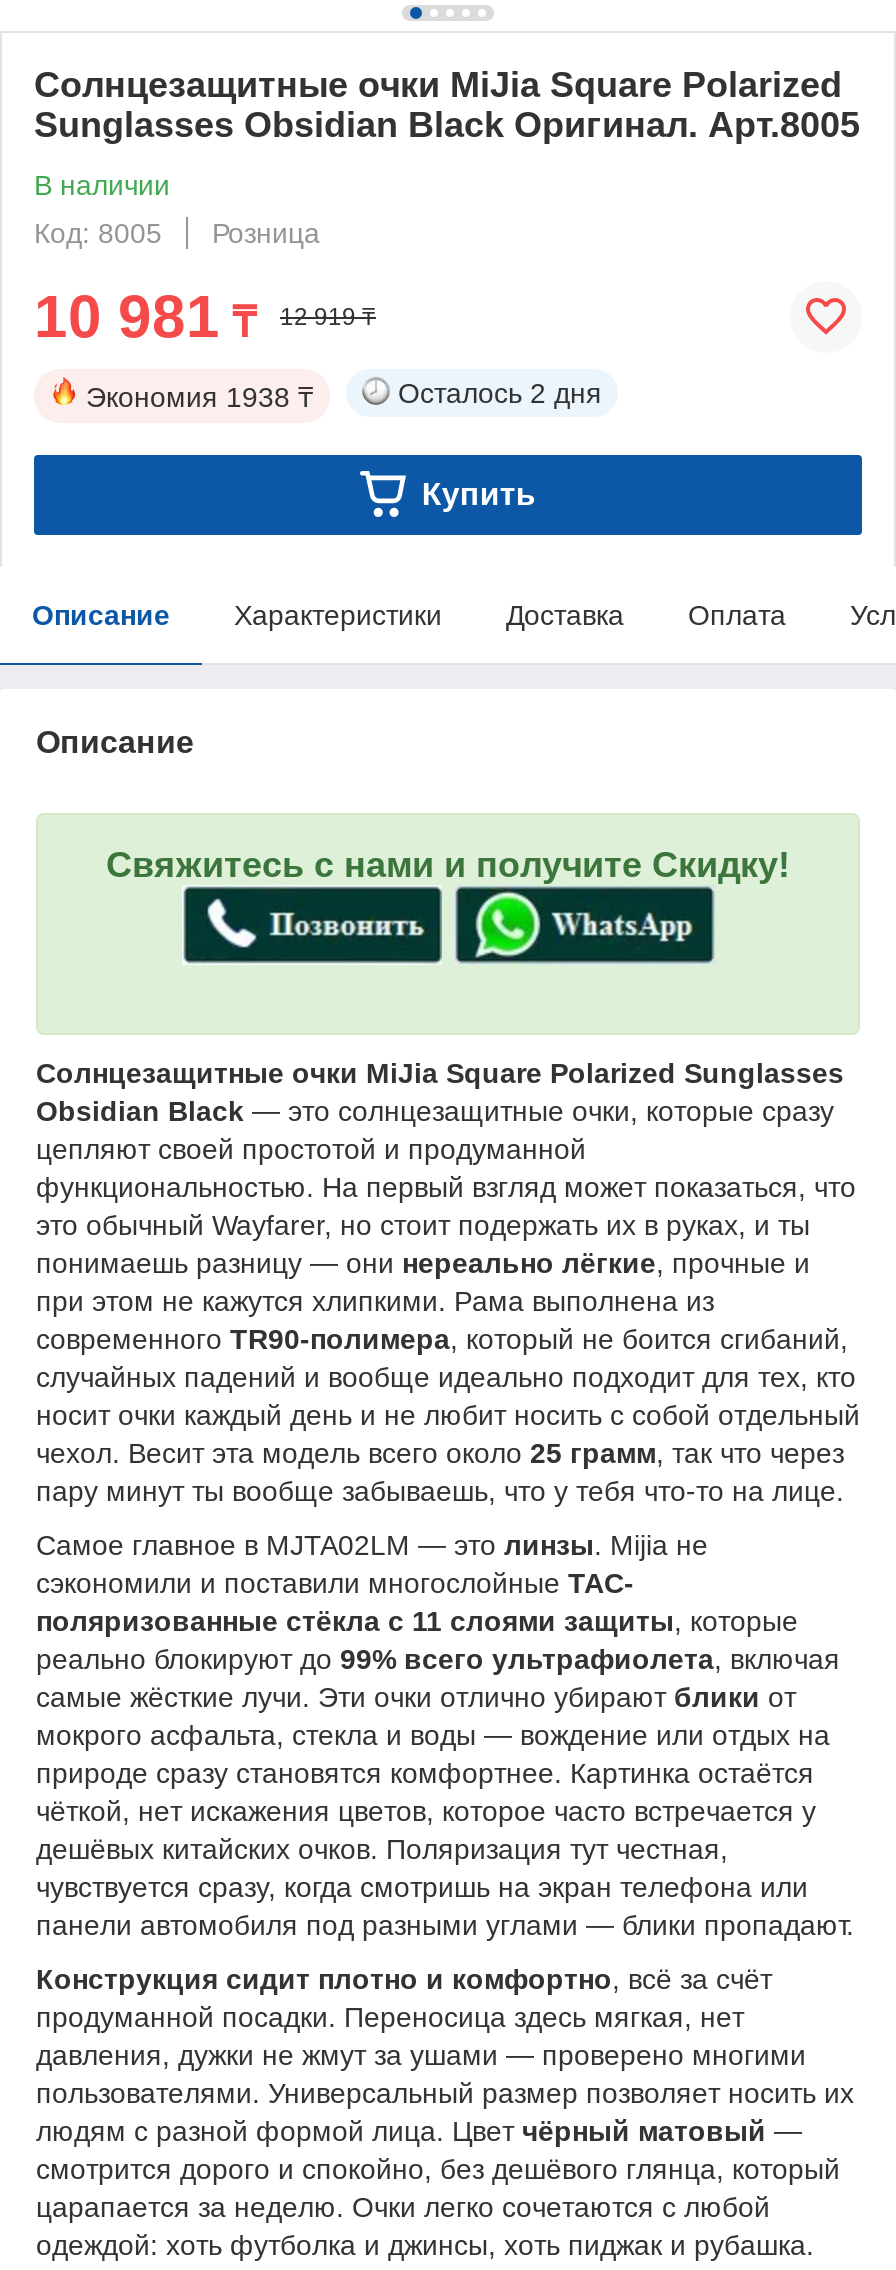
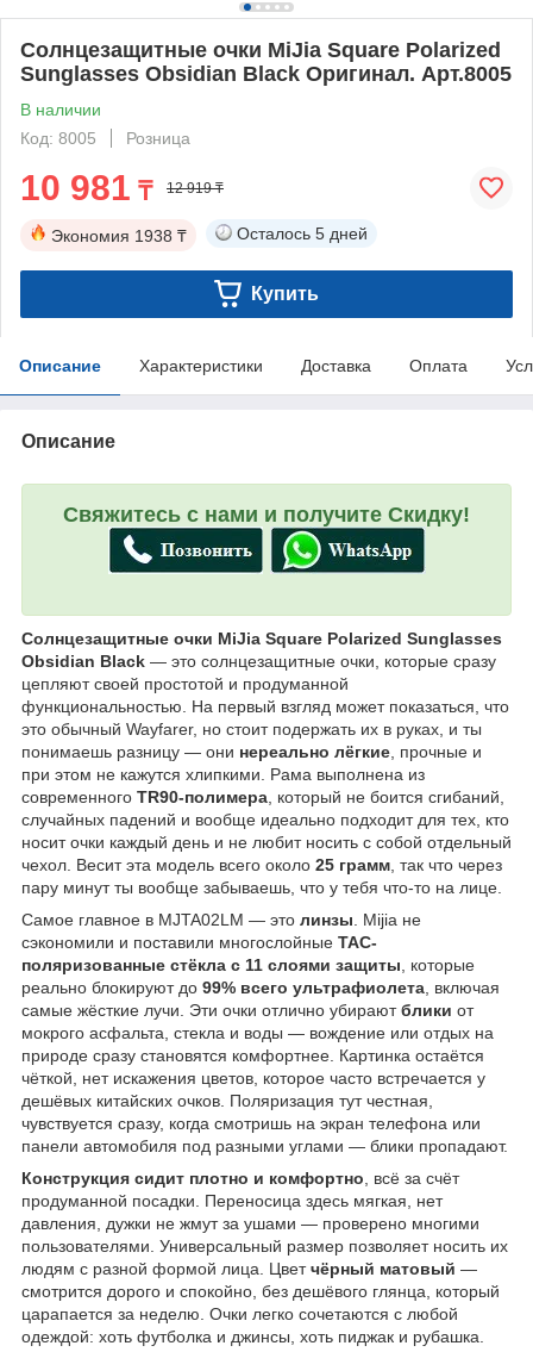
- Осталось 2 дня
+ Осталось 5 дней
